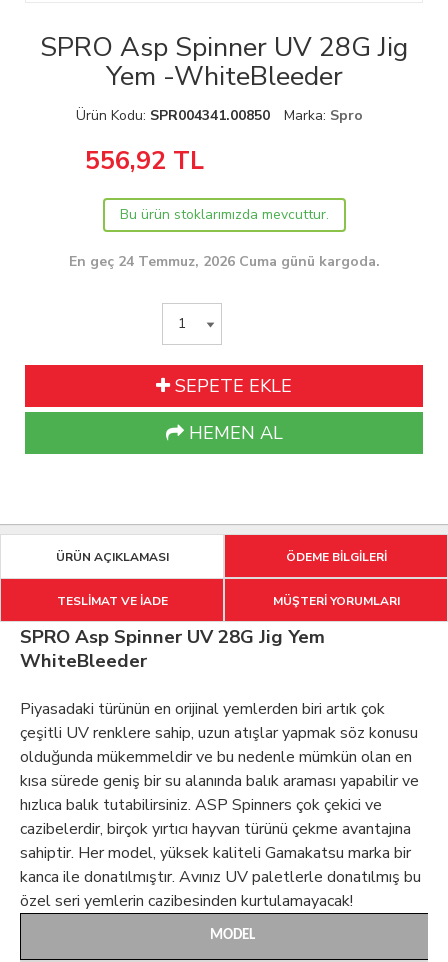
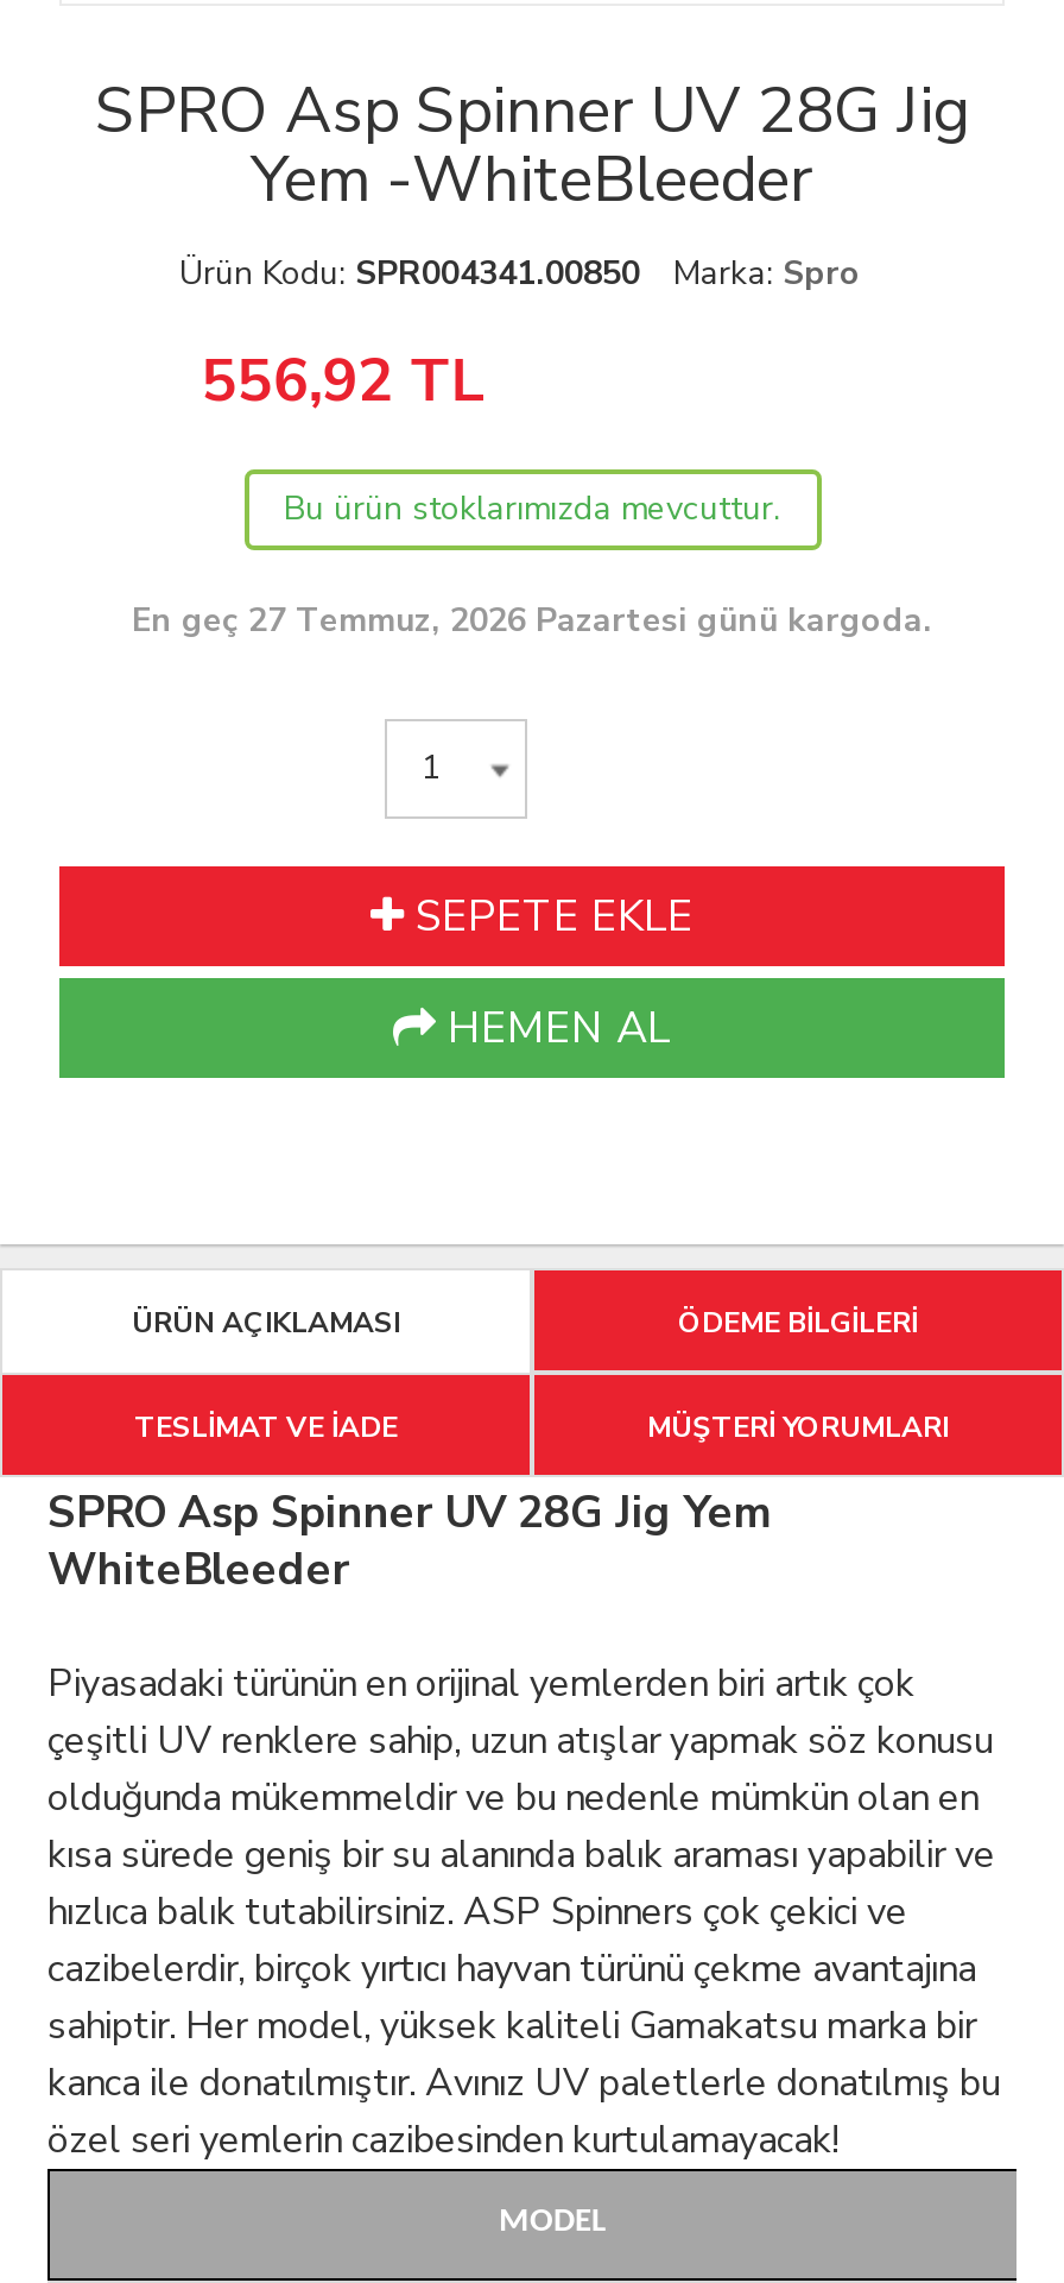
- En geç 24 Temmuz, 2026 Cuma günü kargoda.
+ En geç 27 Temmuz, 2026 Pazartesi günü kargoda.
